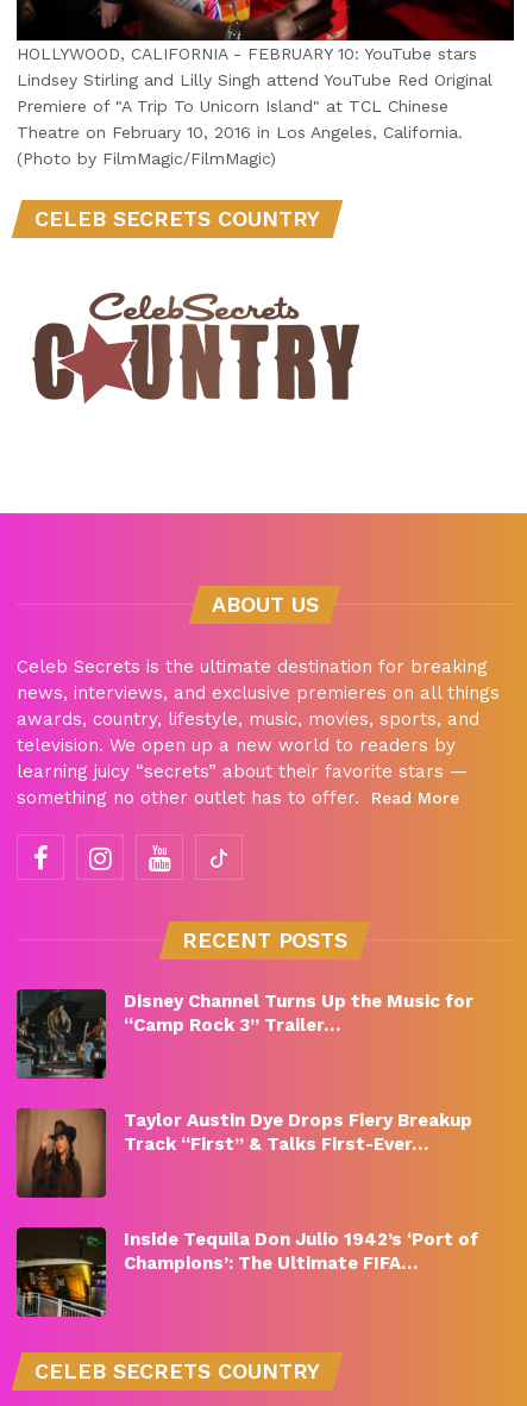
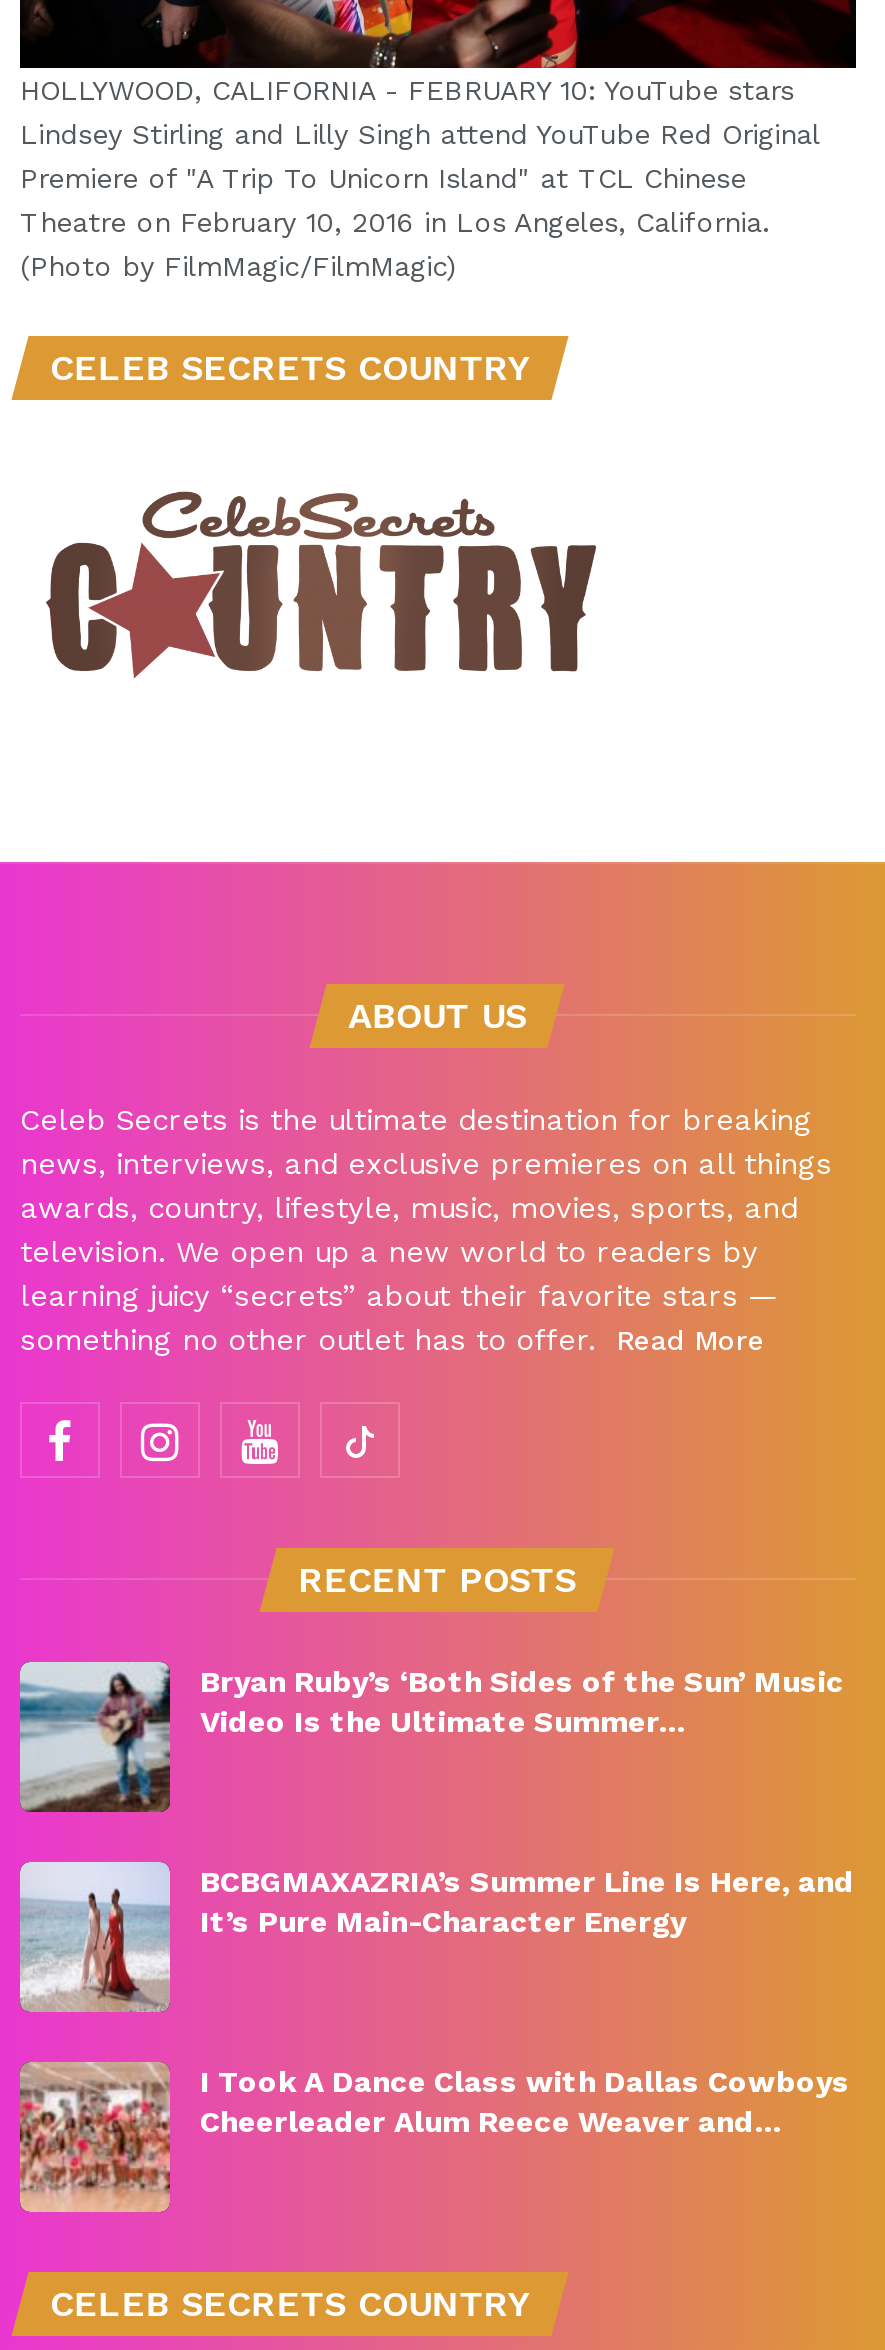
- [image]
- Disney Channel Turns Up the Music for
- “Camp Rock 3” Trailer…
+ [image]
+ Bryan Ruby’s ‘Both Sides of the Sun’ Music
+ Video Is the Ultimate Summer…

- [image]
- Taylor Austin Dye Drops Fiery Breakup
- Track “First” & Talks First-Ever…
+ [image]
+ BCBGMAXAZRIA’s Summer Line Is Here, and
+ It’s Pure Main-Character Energy

- [image]
- Inside Tequila Don Julio 1942’s ‘Port of
- Champions’: The Ultimate FIFA…
+ [image]
+ I Took A Dance Class with Dallas Cowboys
+ Cheerleader Alum Reece Weaver and…
